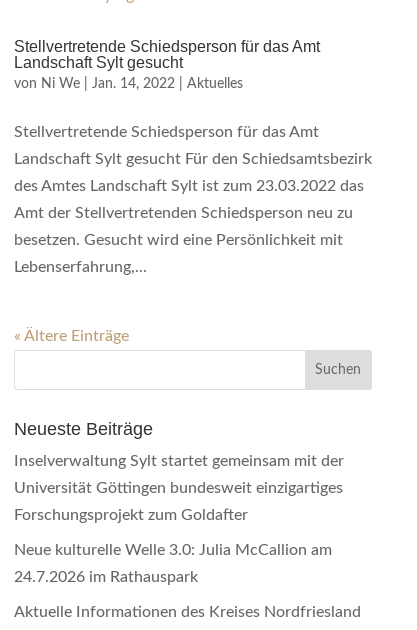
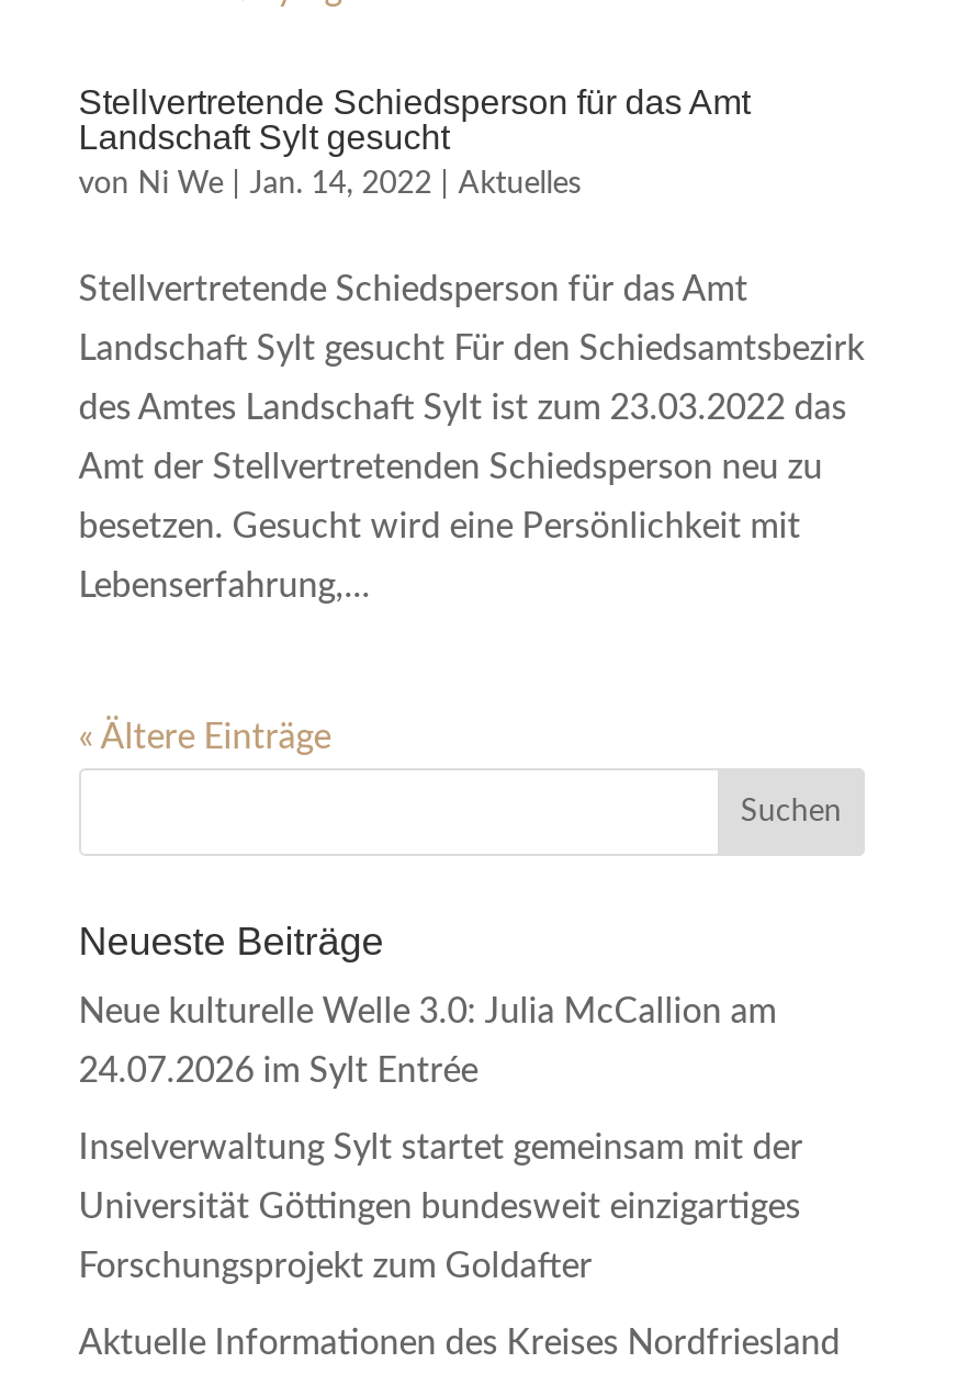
+ 24.07.2026 im Sylt Entrée

moved down: Inselverwaltung Sylt startet gemeinsam mit der | Universität Göttingen bundesweit einzigartiges | Forschungsprojekt zum Goldafter

moved up: Neue kulturelle Welle 3.0: Julia McCallion am

- 24.7.2026 im Rathauspark
